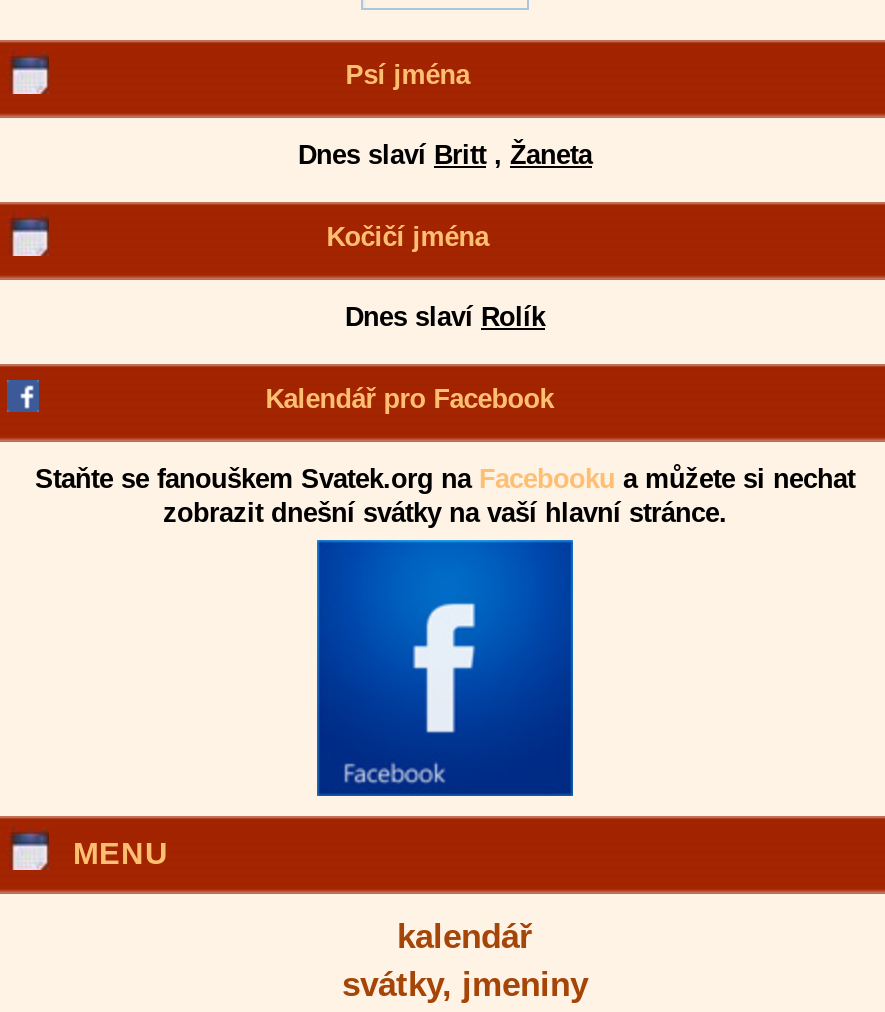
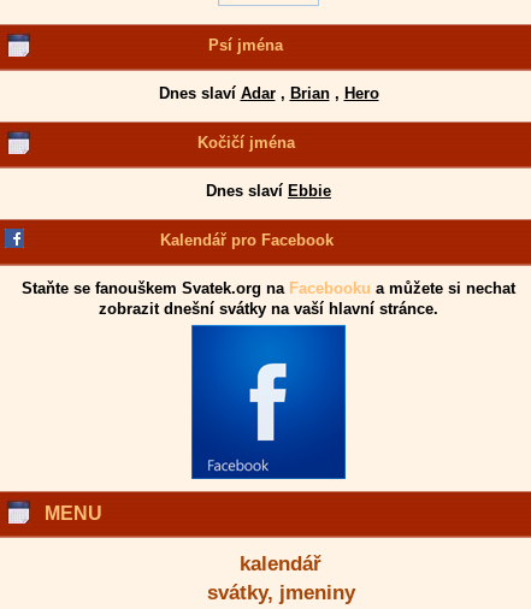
- Dnes slaví Britt, Žaneta
+ Dnes slaví Adar, Brian, Hero

- Dnes slaví Rolík
+ Dnes slaví Ebbie
